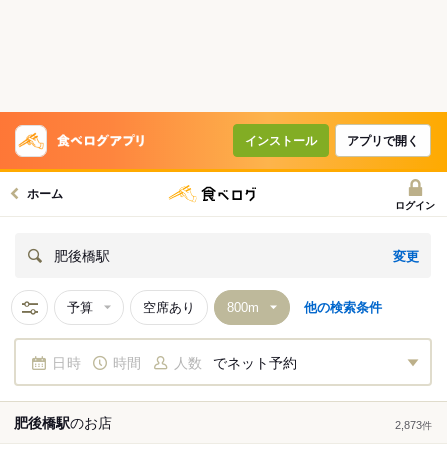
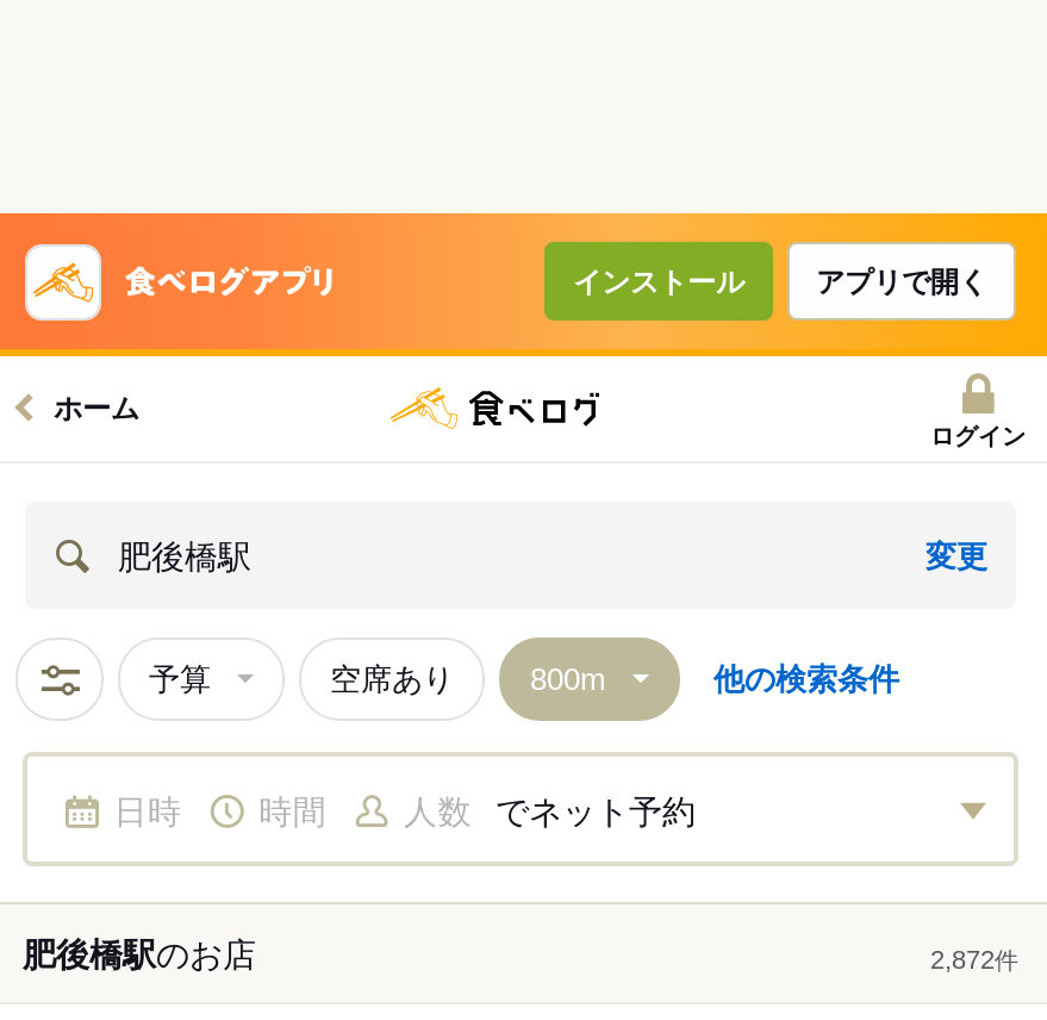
- 2,873件
+ 2,872件
